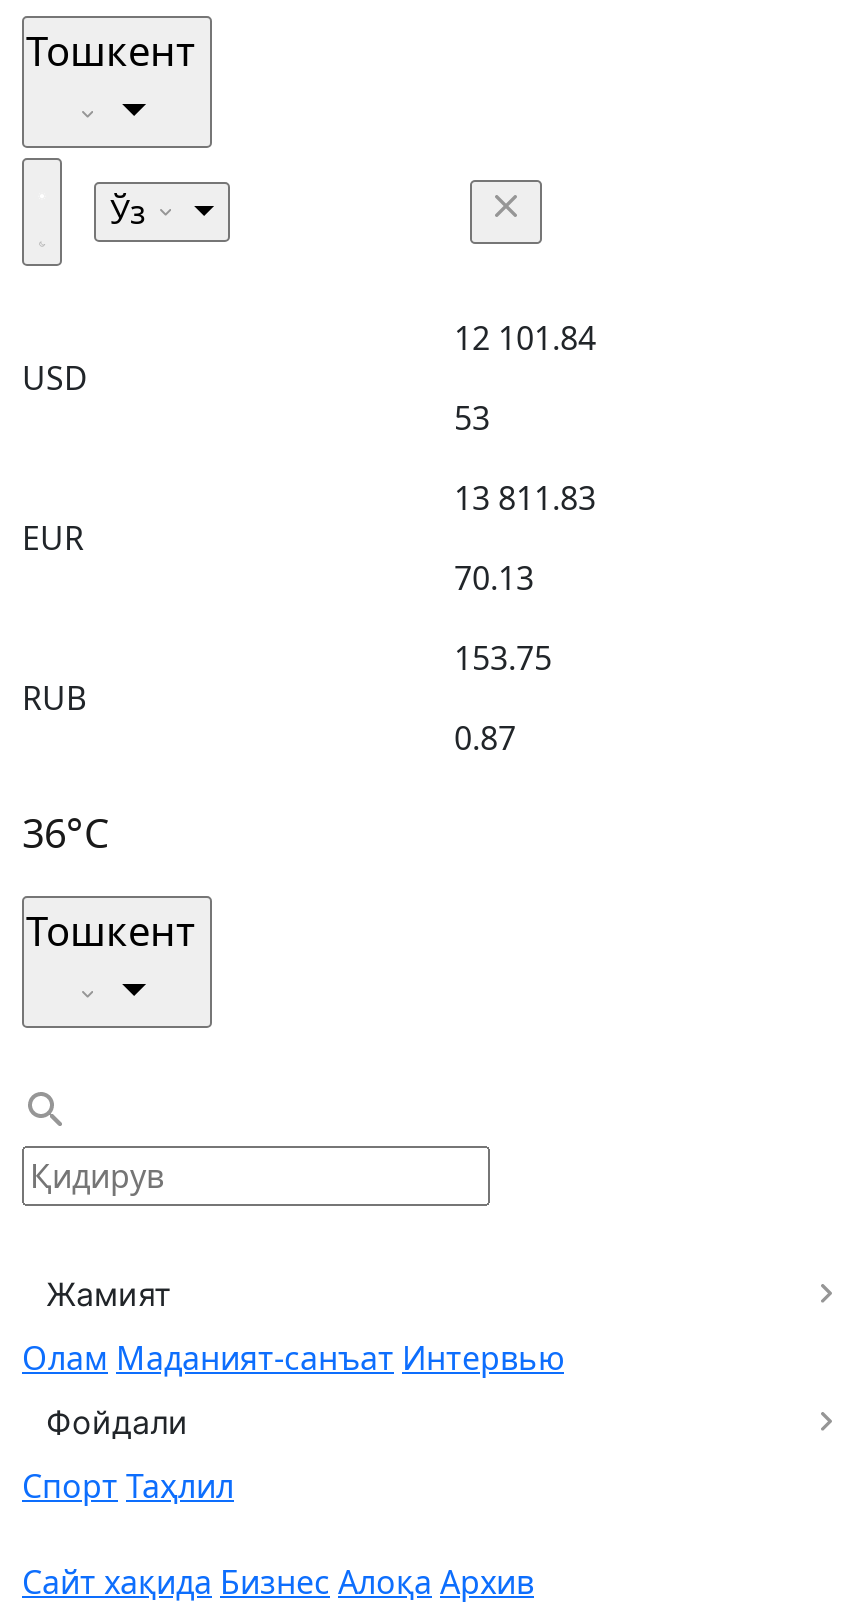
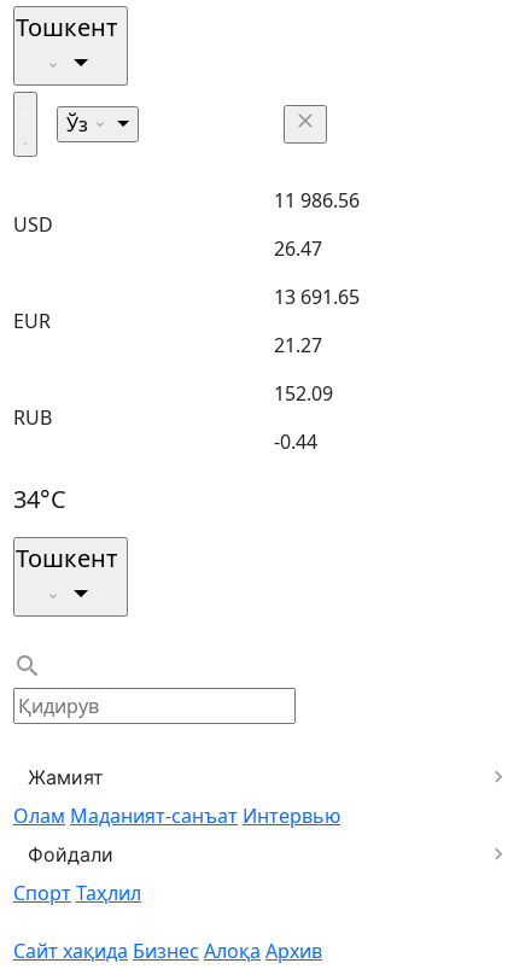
- 12 101.84
+ 11 986.56

- 53
+ 26.47

- 13 811.83
+ 13 691.65

- 70.13
+ 21.27

- 153.75
+ 152.09

- 0.87
+ -0.44

- 36°C
+ 34°C
